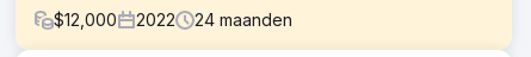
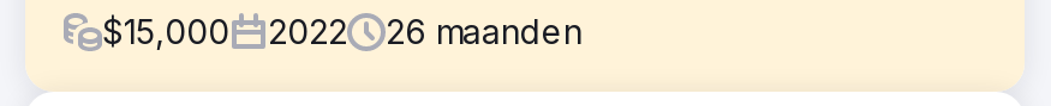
- $12,000
+ $15,000

- 24 maanden
+ 26 maanden
